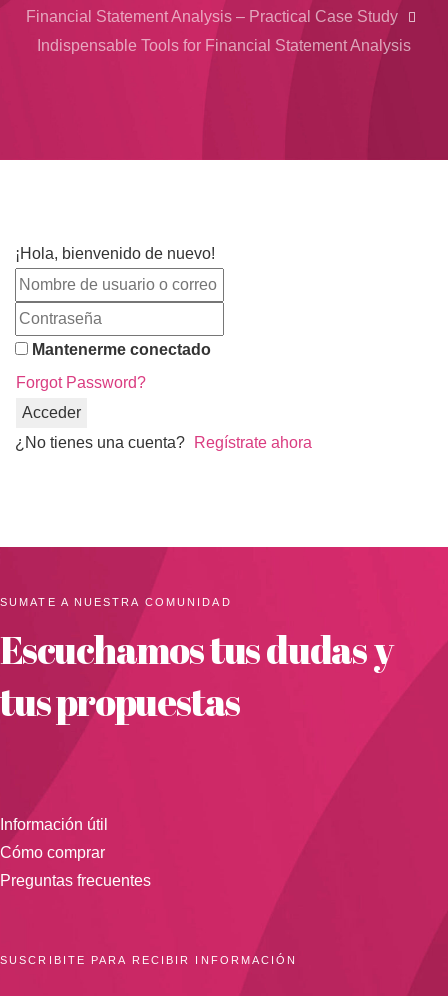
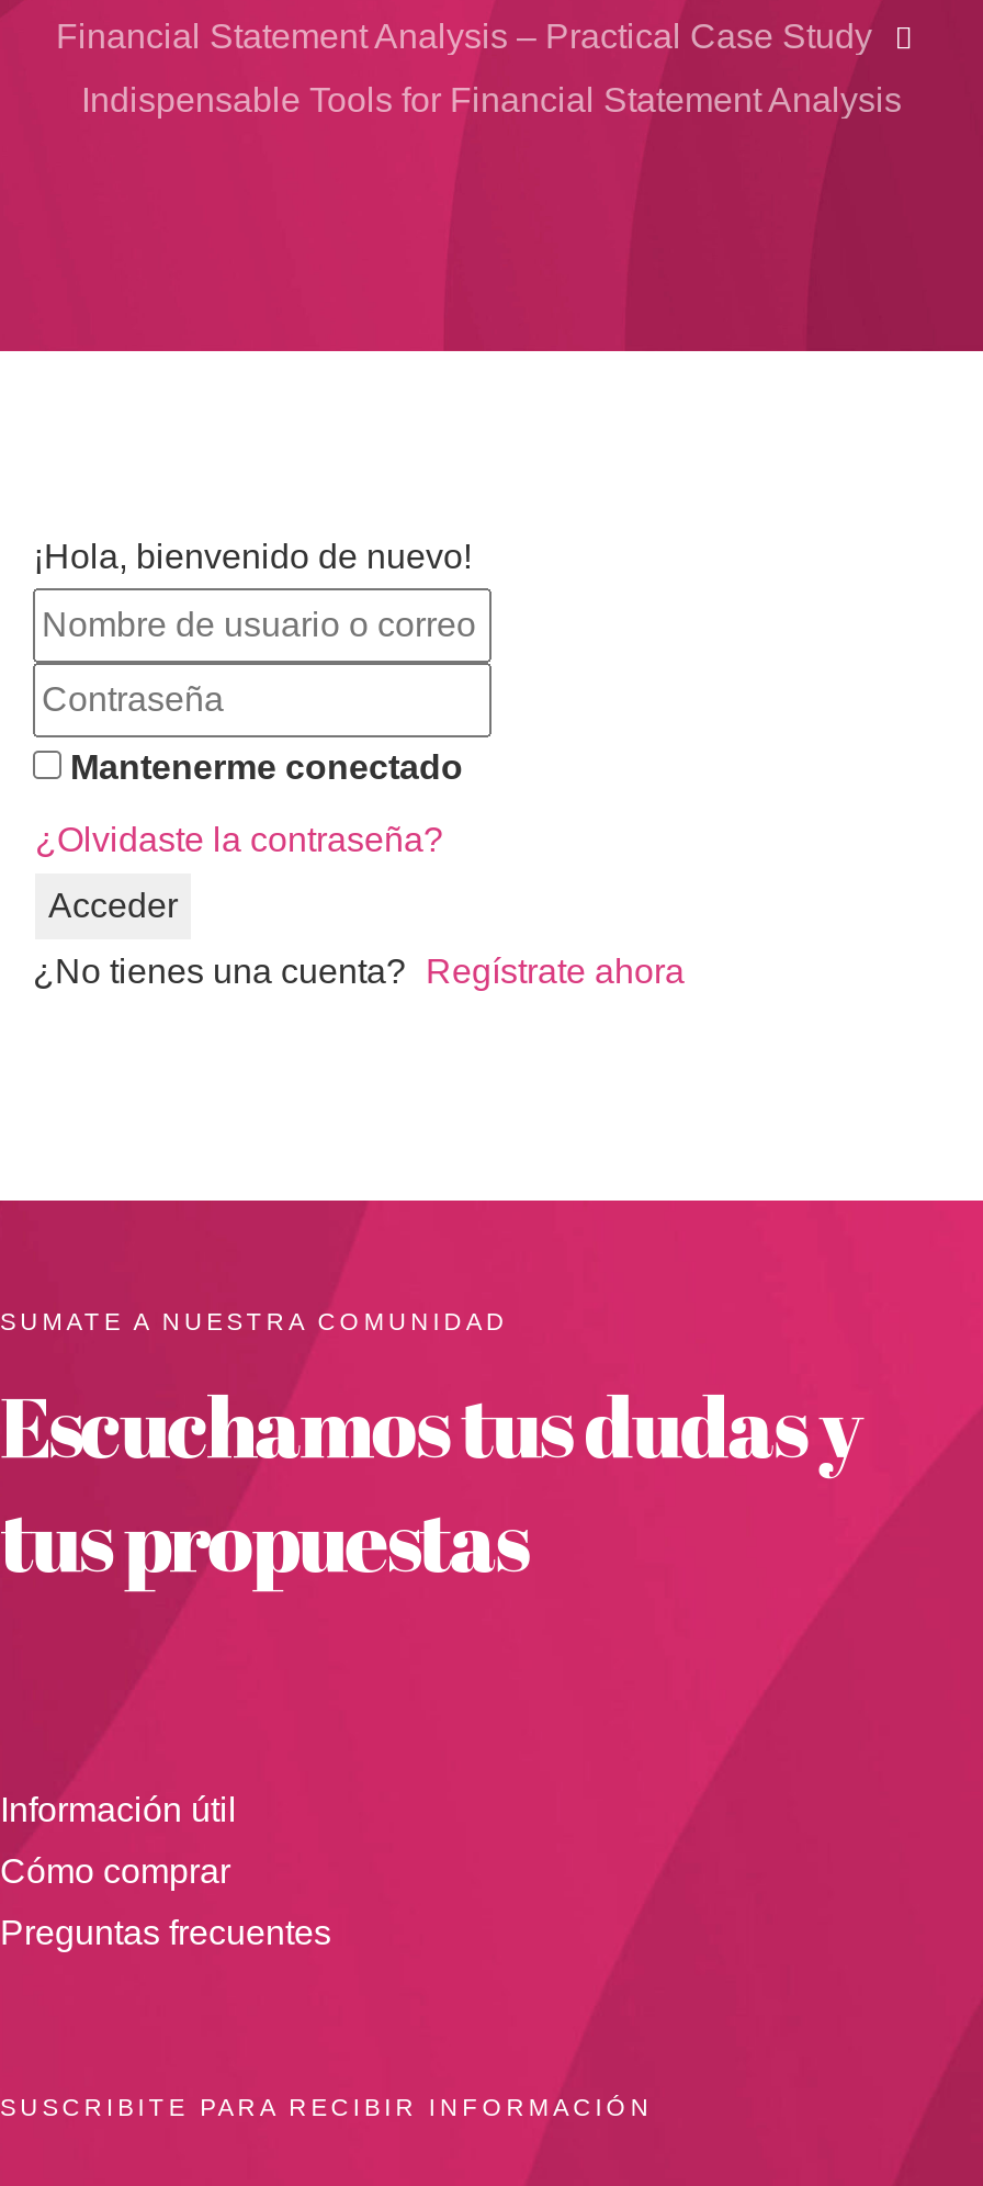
- Forgot Password?
+ ¿Olvidaste la contraseña?
